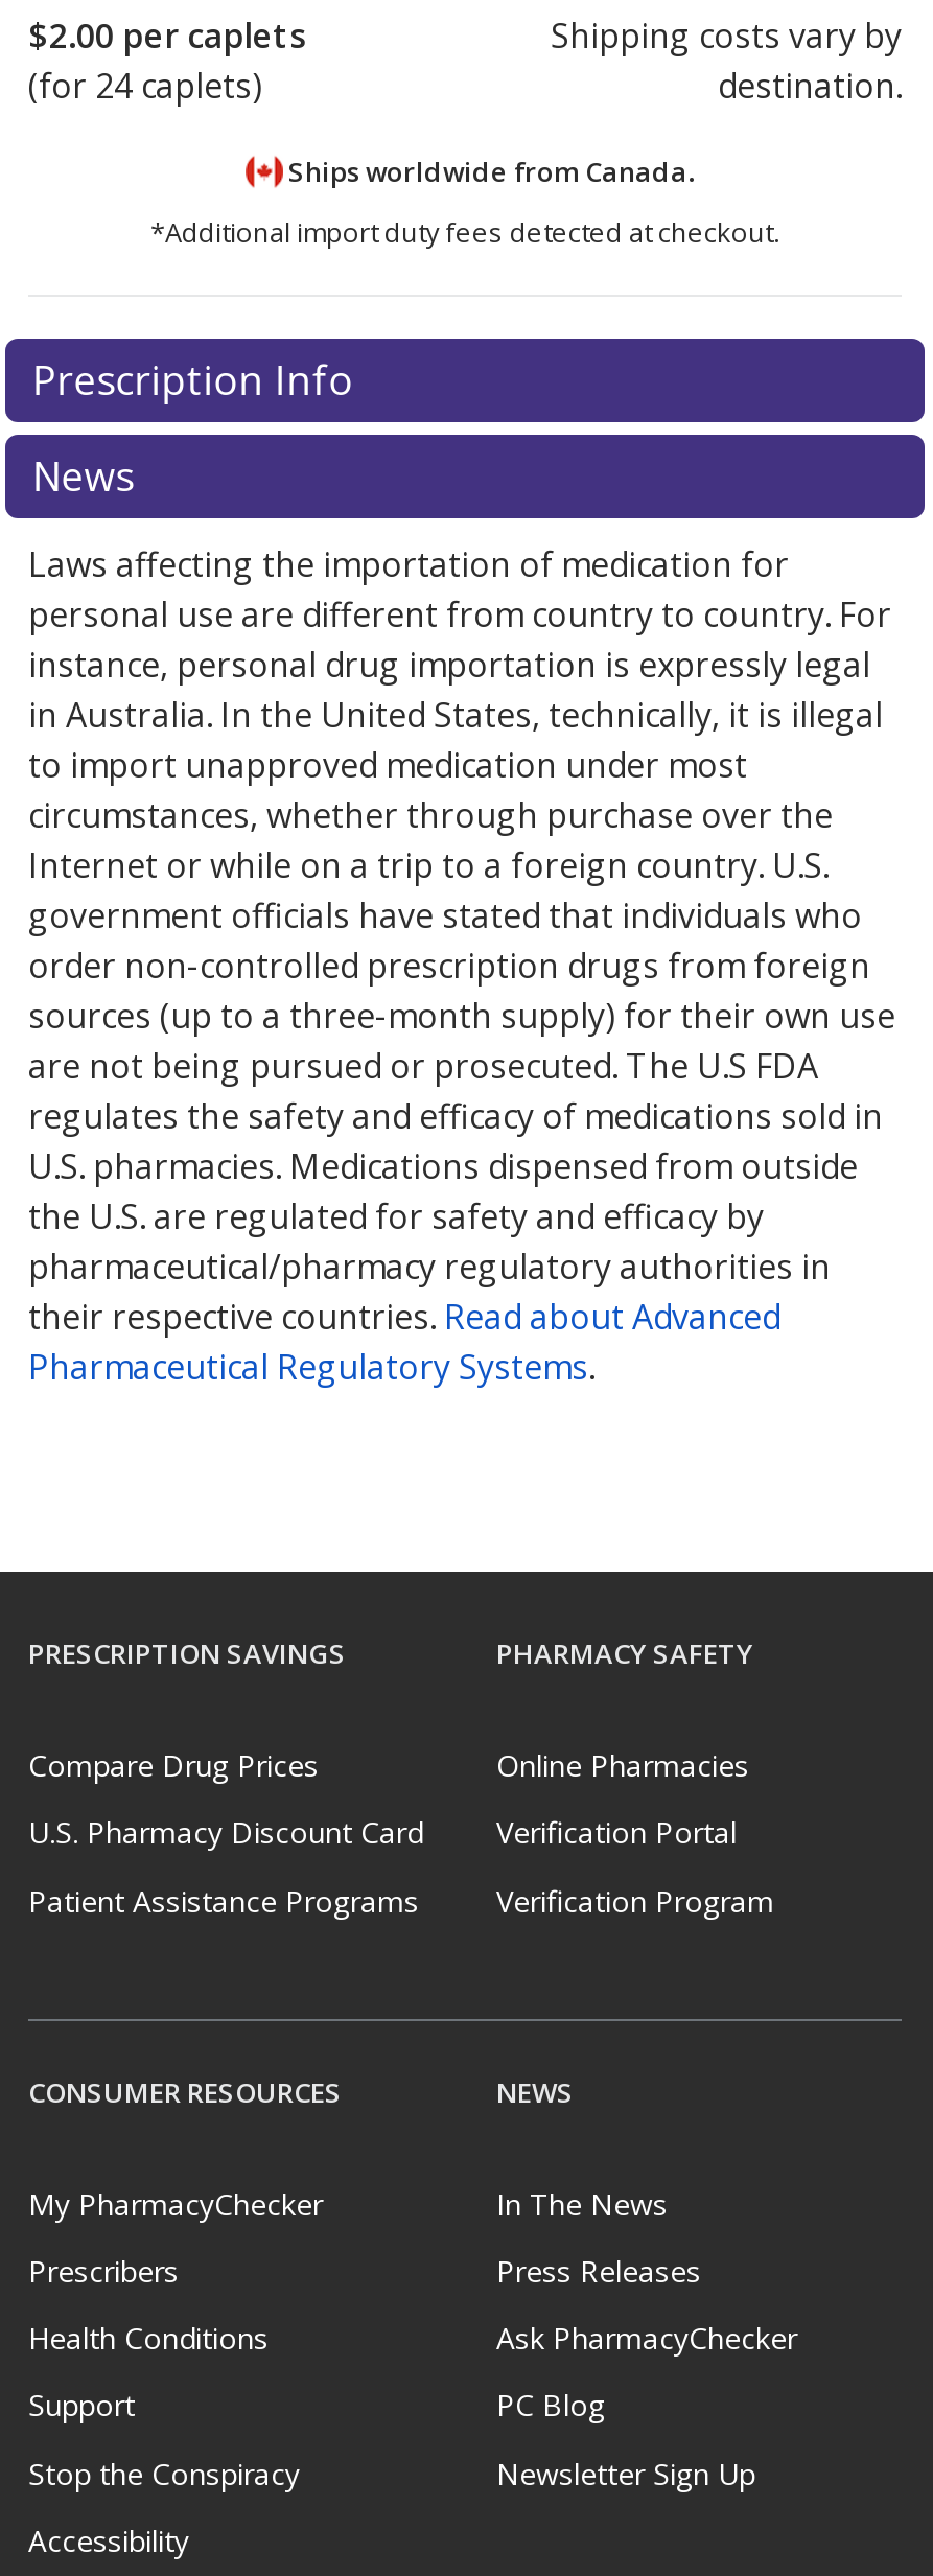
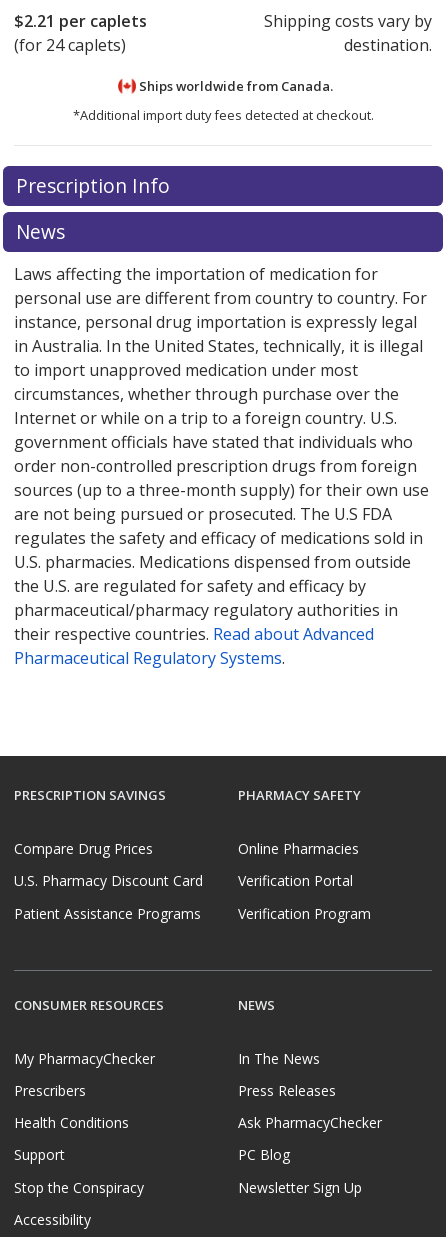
- $2.00 per caplets
+ $2.21 per caplets
